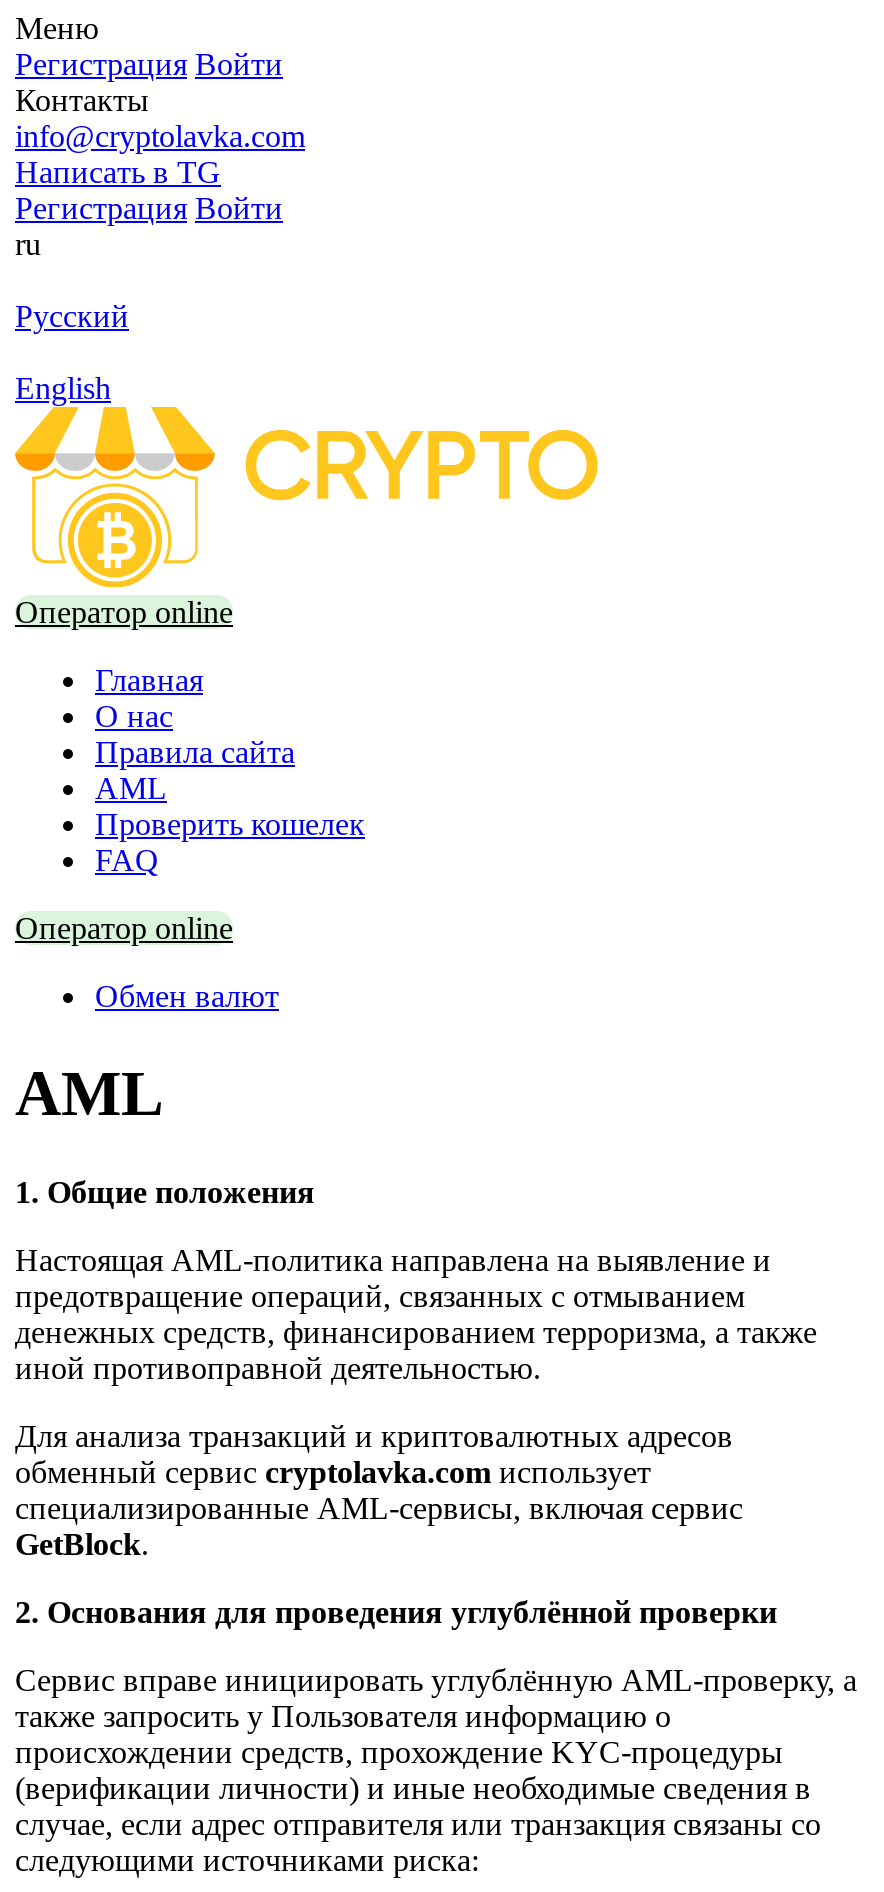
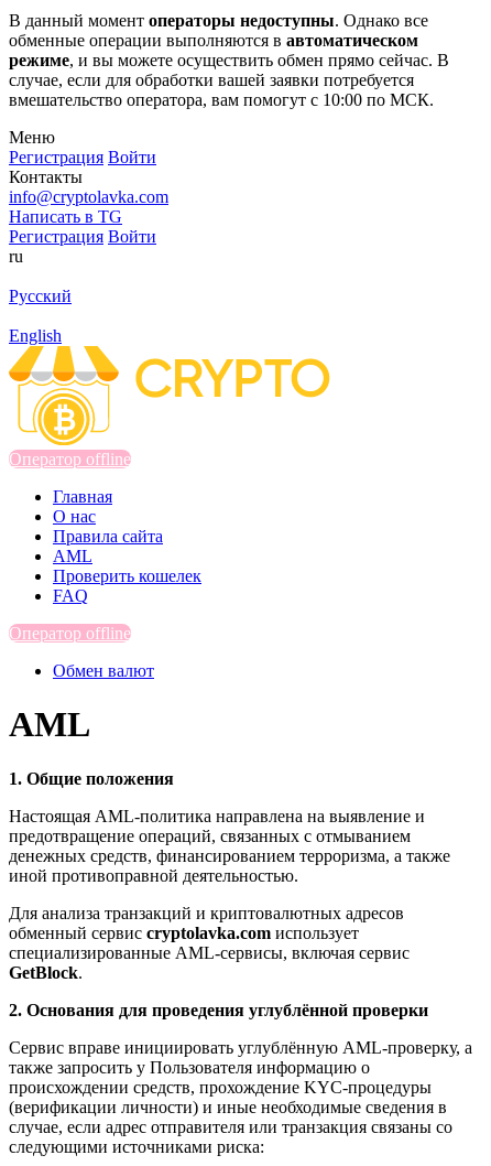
+ В данный момент операторы недоступны. Однако все
+ обменные операции выполняются в автоматическом
+ режиме, и вы можете осуществить обмен прямо сейчас. В
+ случае, если для обработки вашей заявки потребуется
+ вмешательство оператора, вам помогут с 10:00 по МСК.

- Оператор online
+ Оператор offline

- Оператор online
+ Оператор offline
